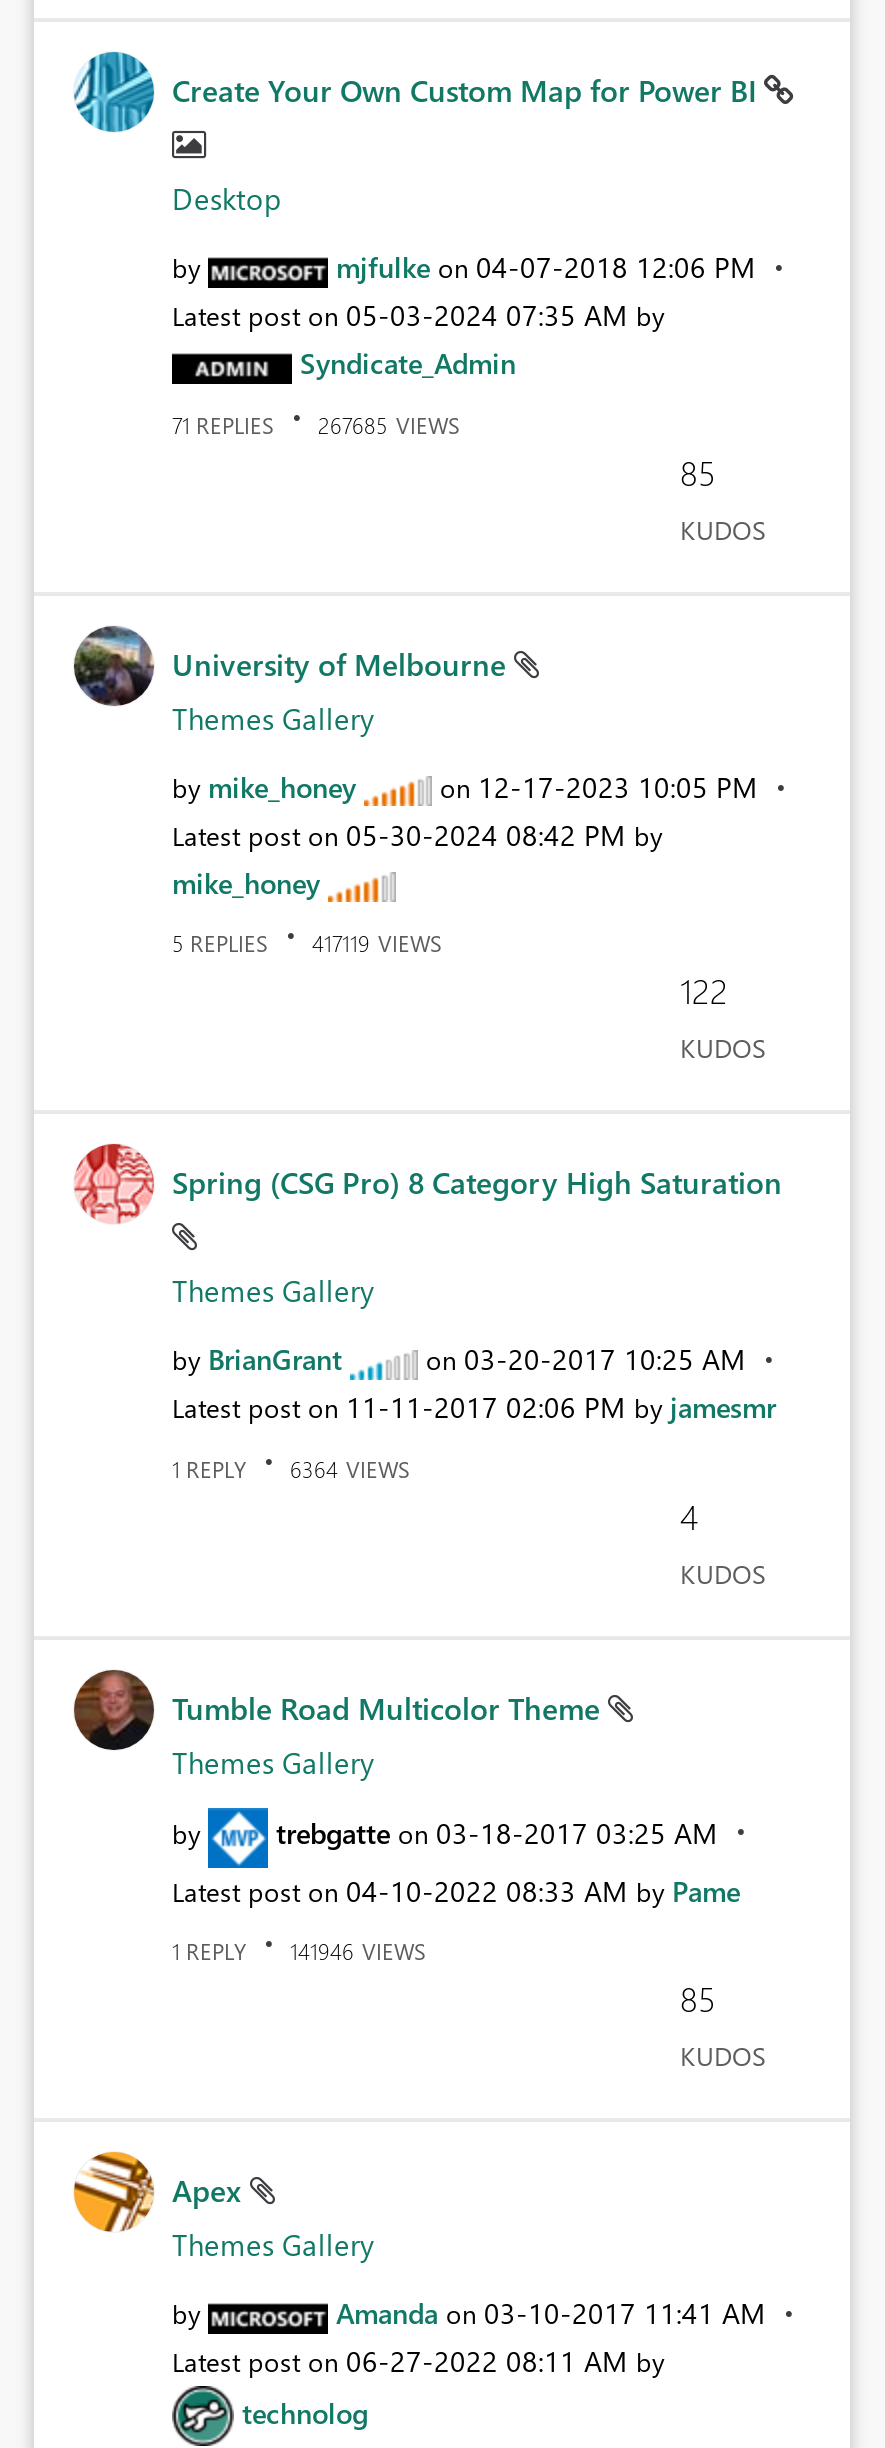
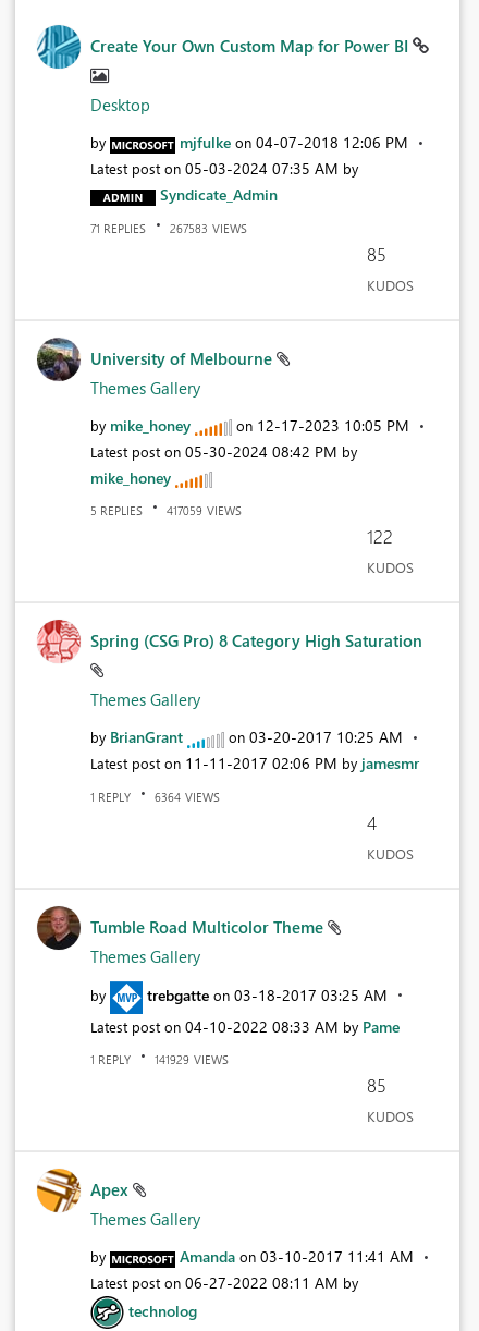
- 71 REPLIES 267685 VIEWS
+ 71 REPLIES 267583 VIEWS

- 5 REPLIES 417119 VIEWS
+ 5 REPLIES 417059 VIEWS

- 1 REPLY 141946 VIEWS
+ 1 REPLY 141929 VIEWS
